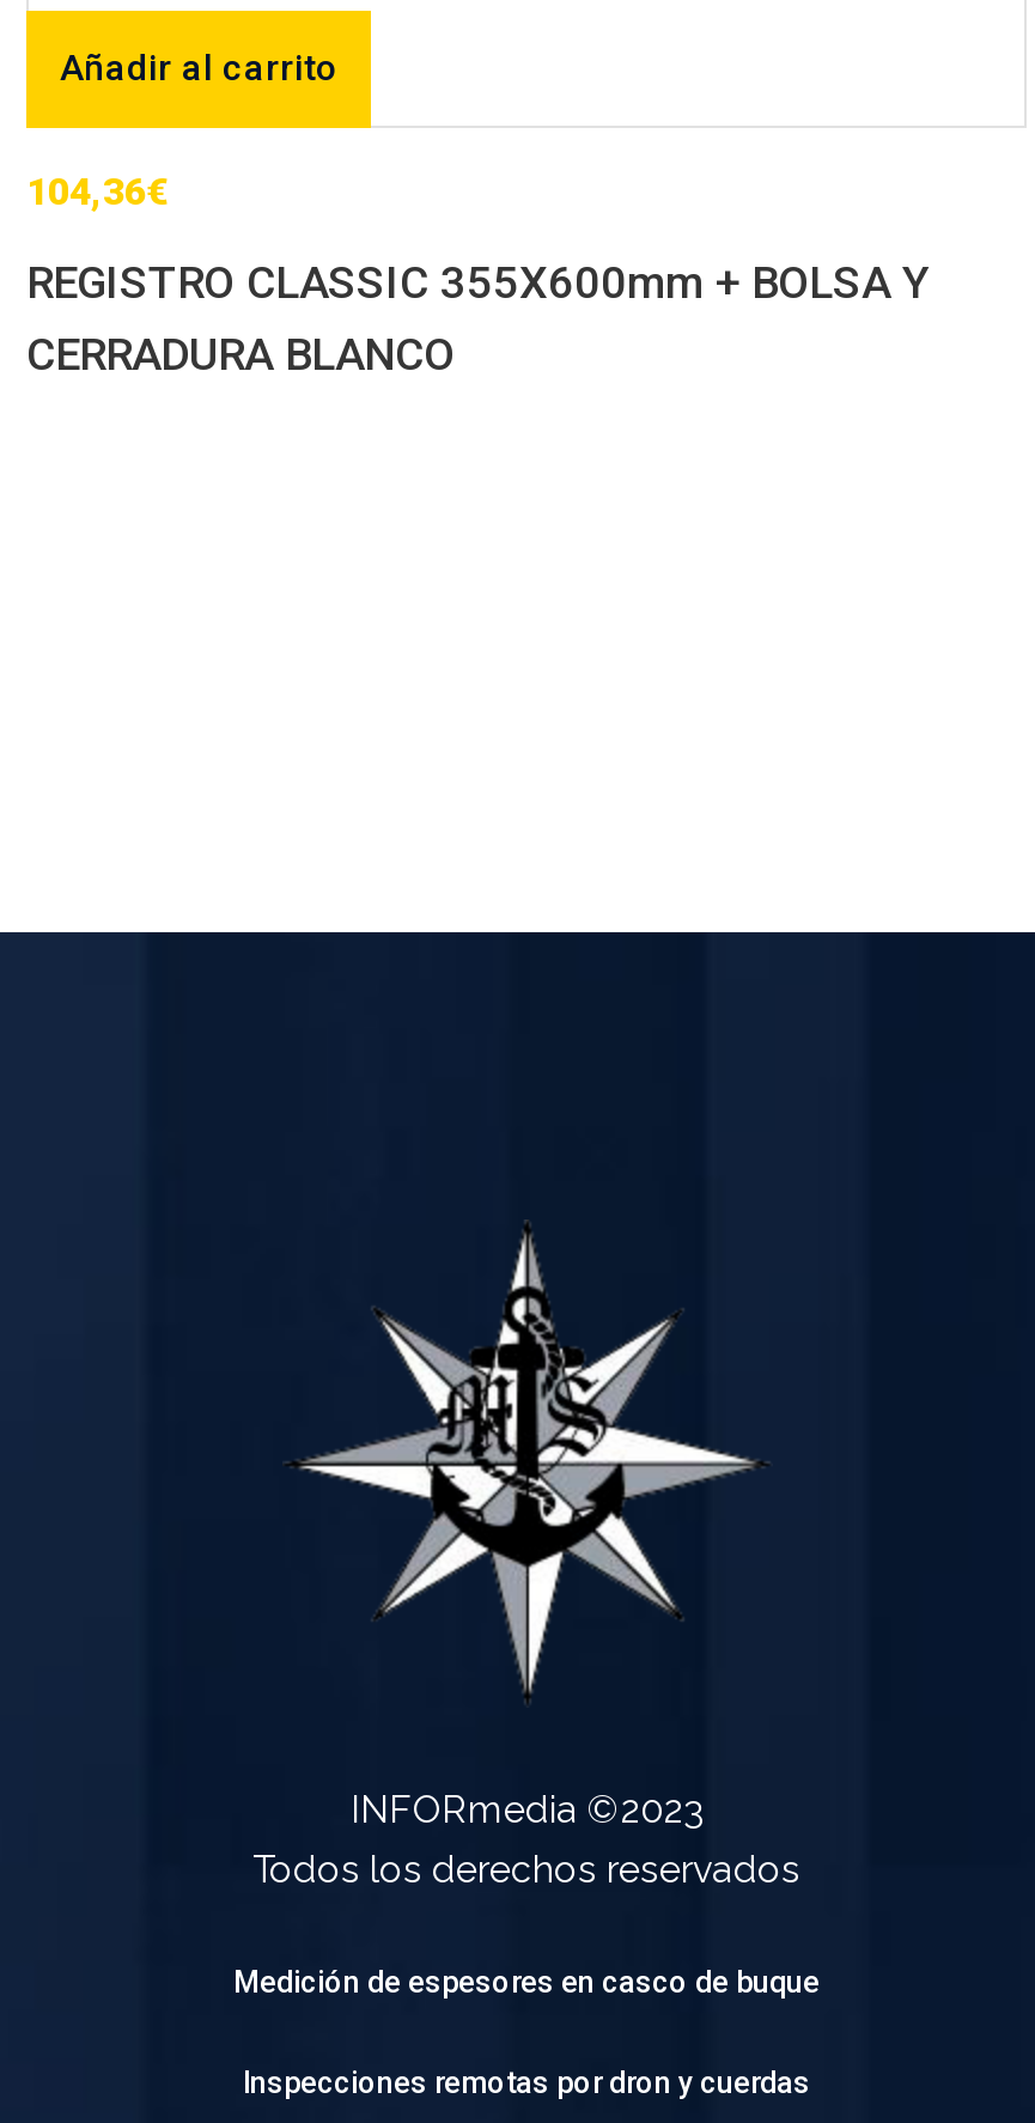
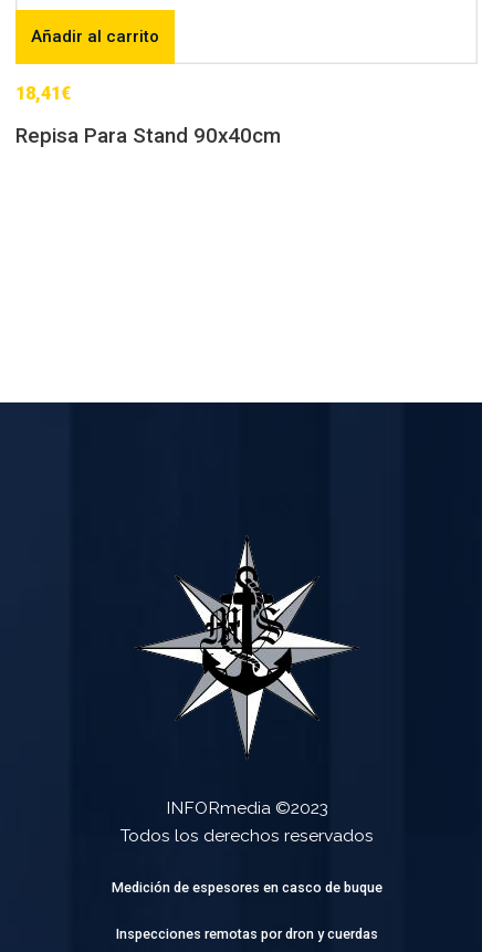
- 104,36€
+ 18,41€

- REGISTRO CLASSIC 355X600mm + BOLSA Y
- CERRADURA BLANCO
+ Repisa Para Stand 90x40cm
